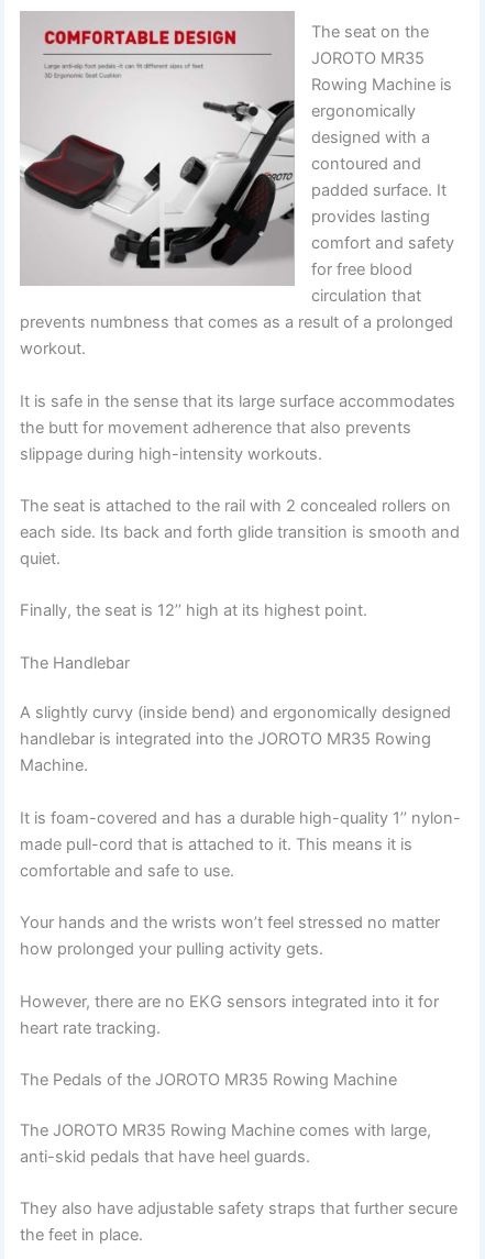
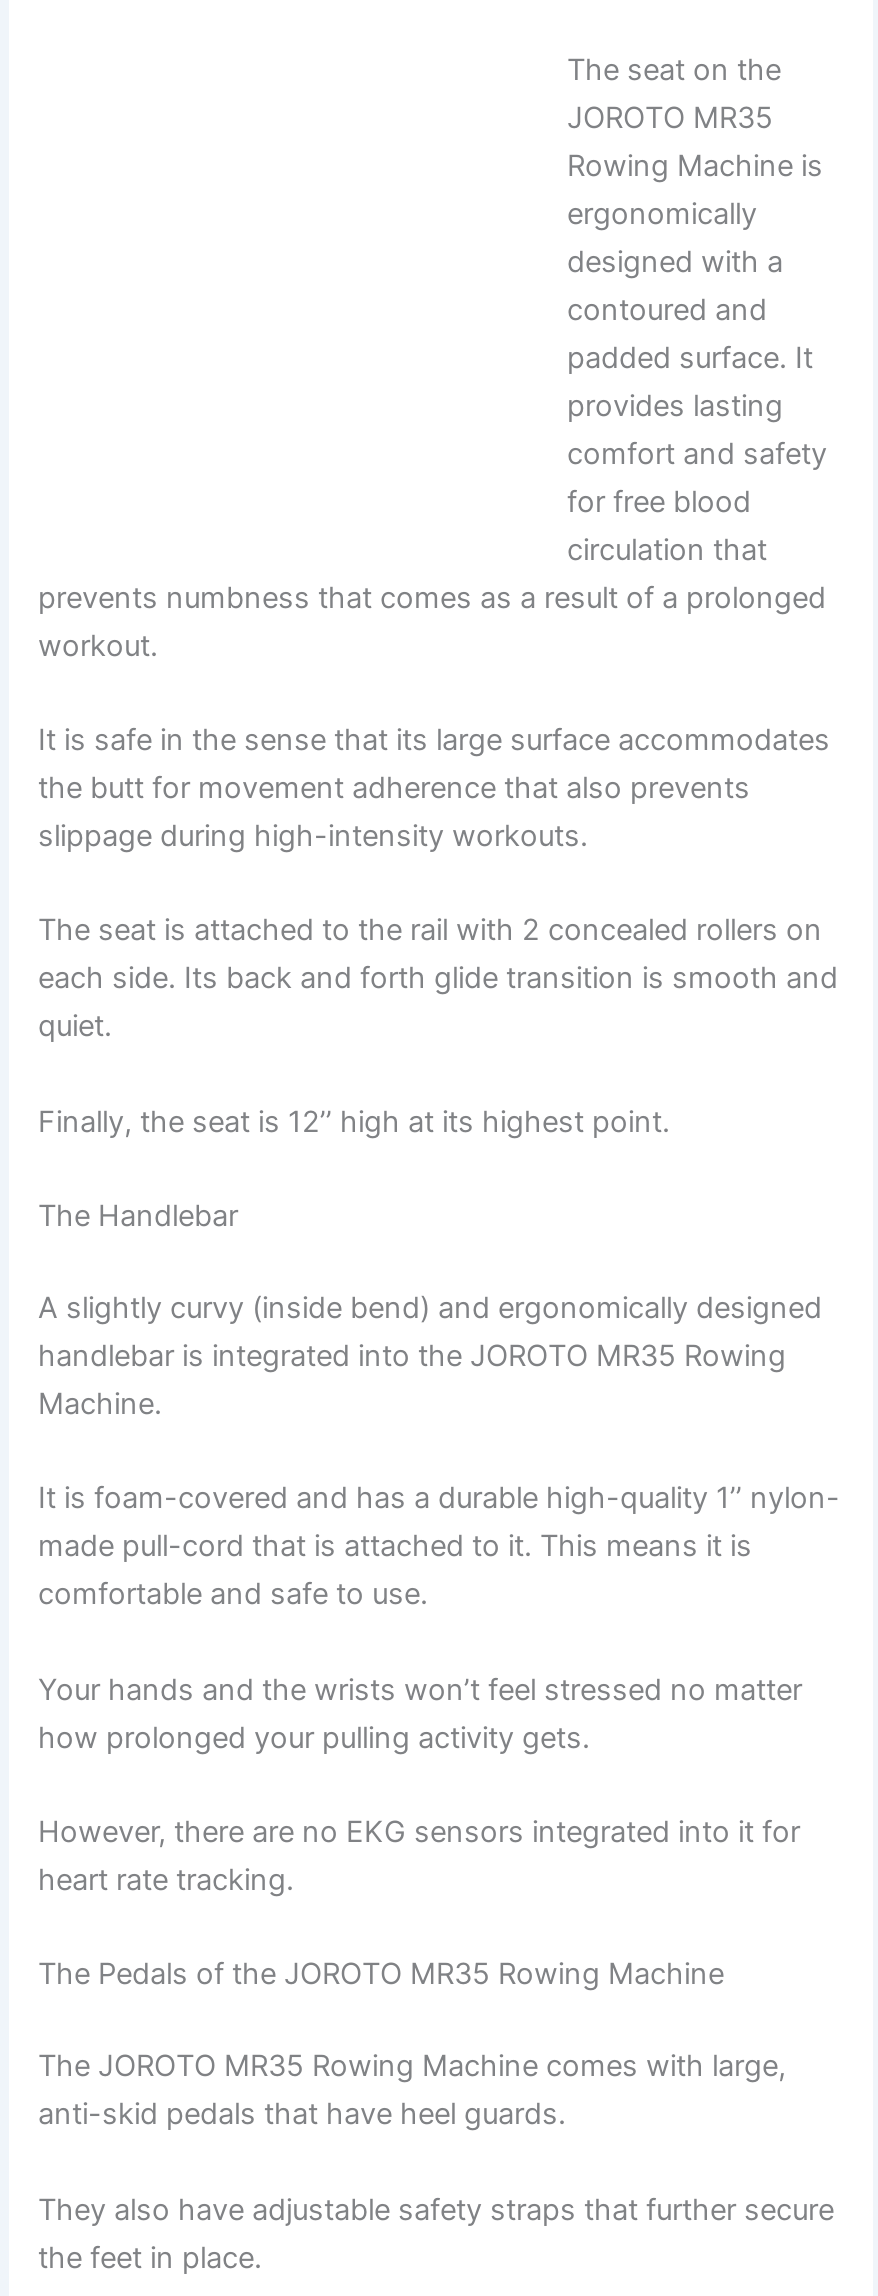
- [image]
